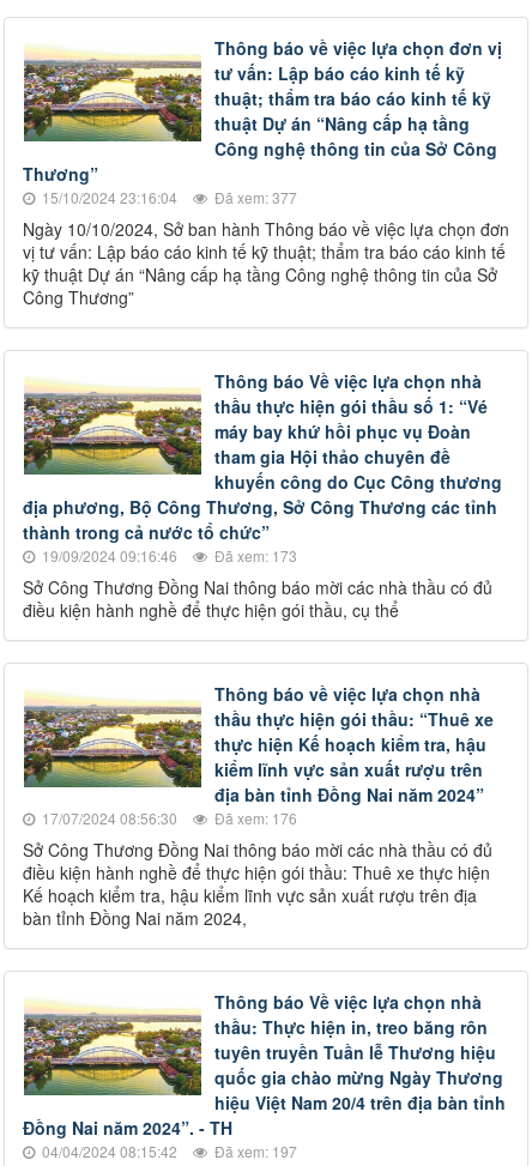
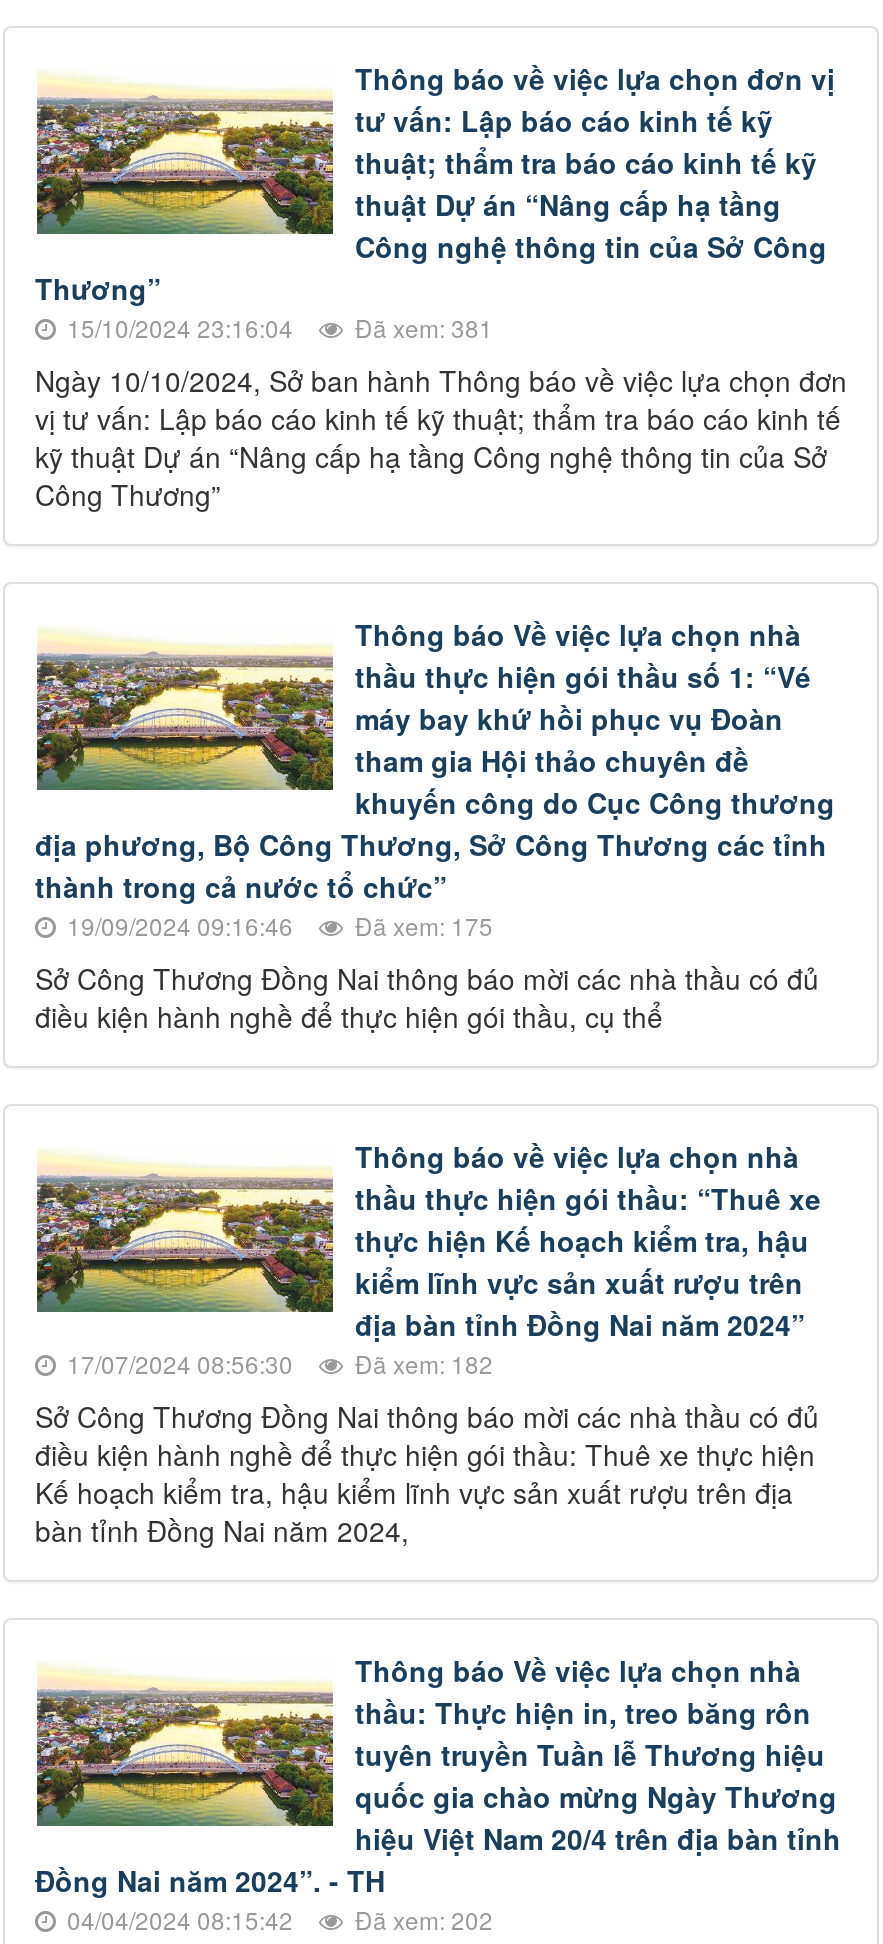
- 15/10/2024 23:16:04 Đã xem: 377
+ 15/10/2024 23:16:04 Đã xem: 381

- 19/09/2024 09:16:46 Đã xem: 173
+ 19/09/2024 09:16:46 Đã xem: 175

- 17/07/2024 08:56:30 Đã xem: 176
+ 17/07/2024 08:56:30 Đã xem: 182

- 04/04/2024 08:15:42 Đã xem: 197
+ 04/04/2024 08:15:42 Đã xem: 202
